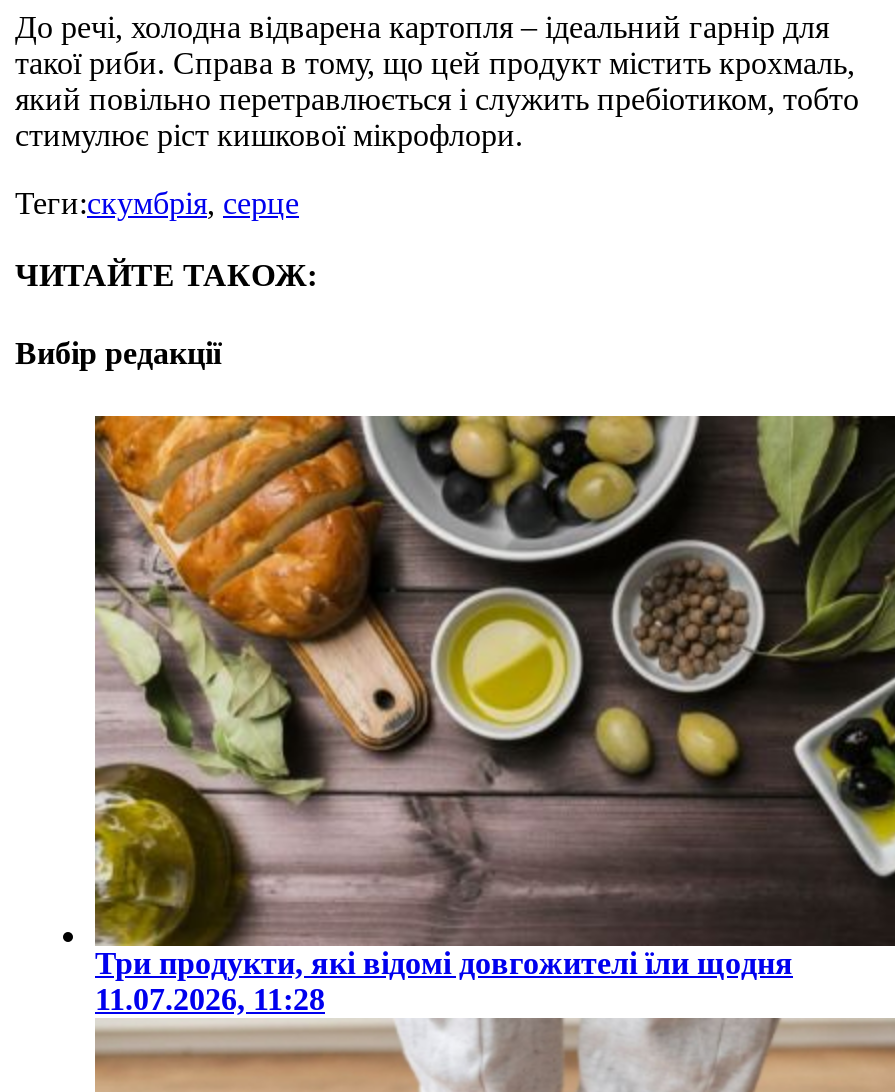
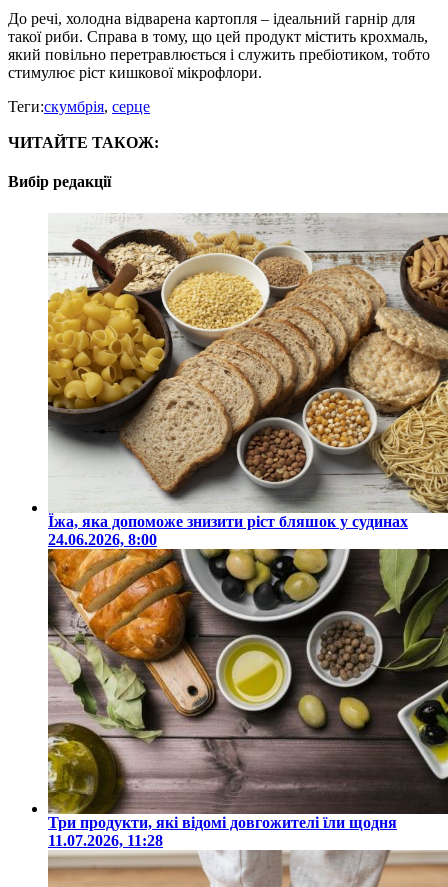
+ [image]
+ Їжа, яка допоможе знизити ріст бляшок у судинах
+ 24.06.2026, 8:00
